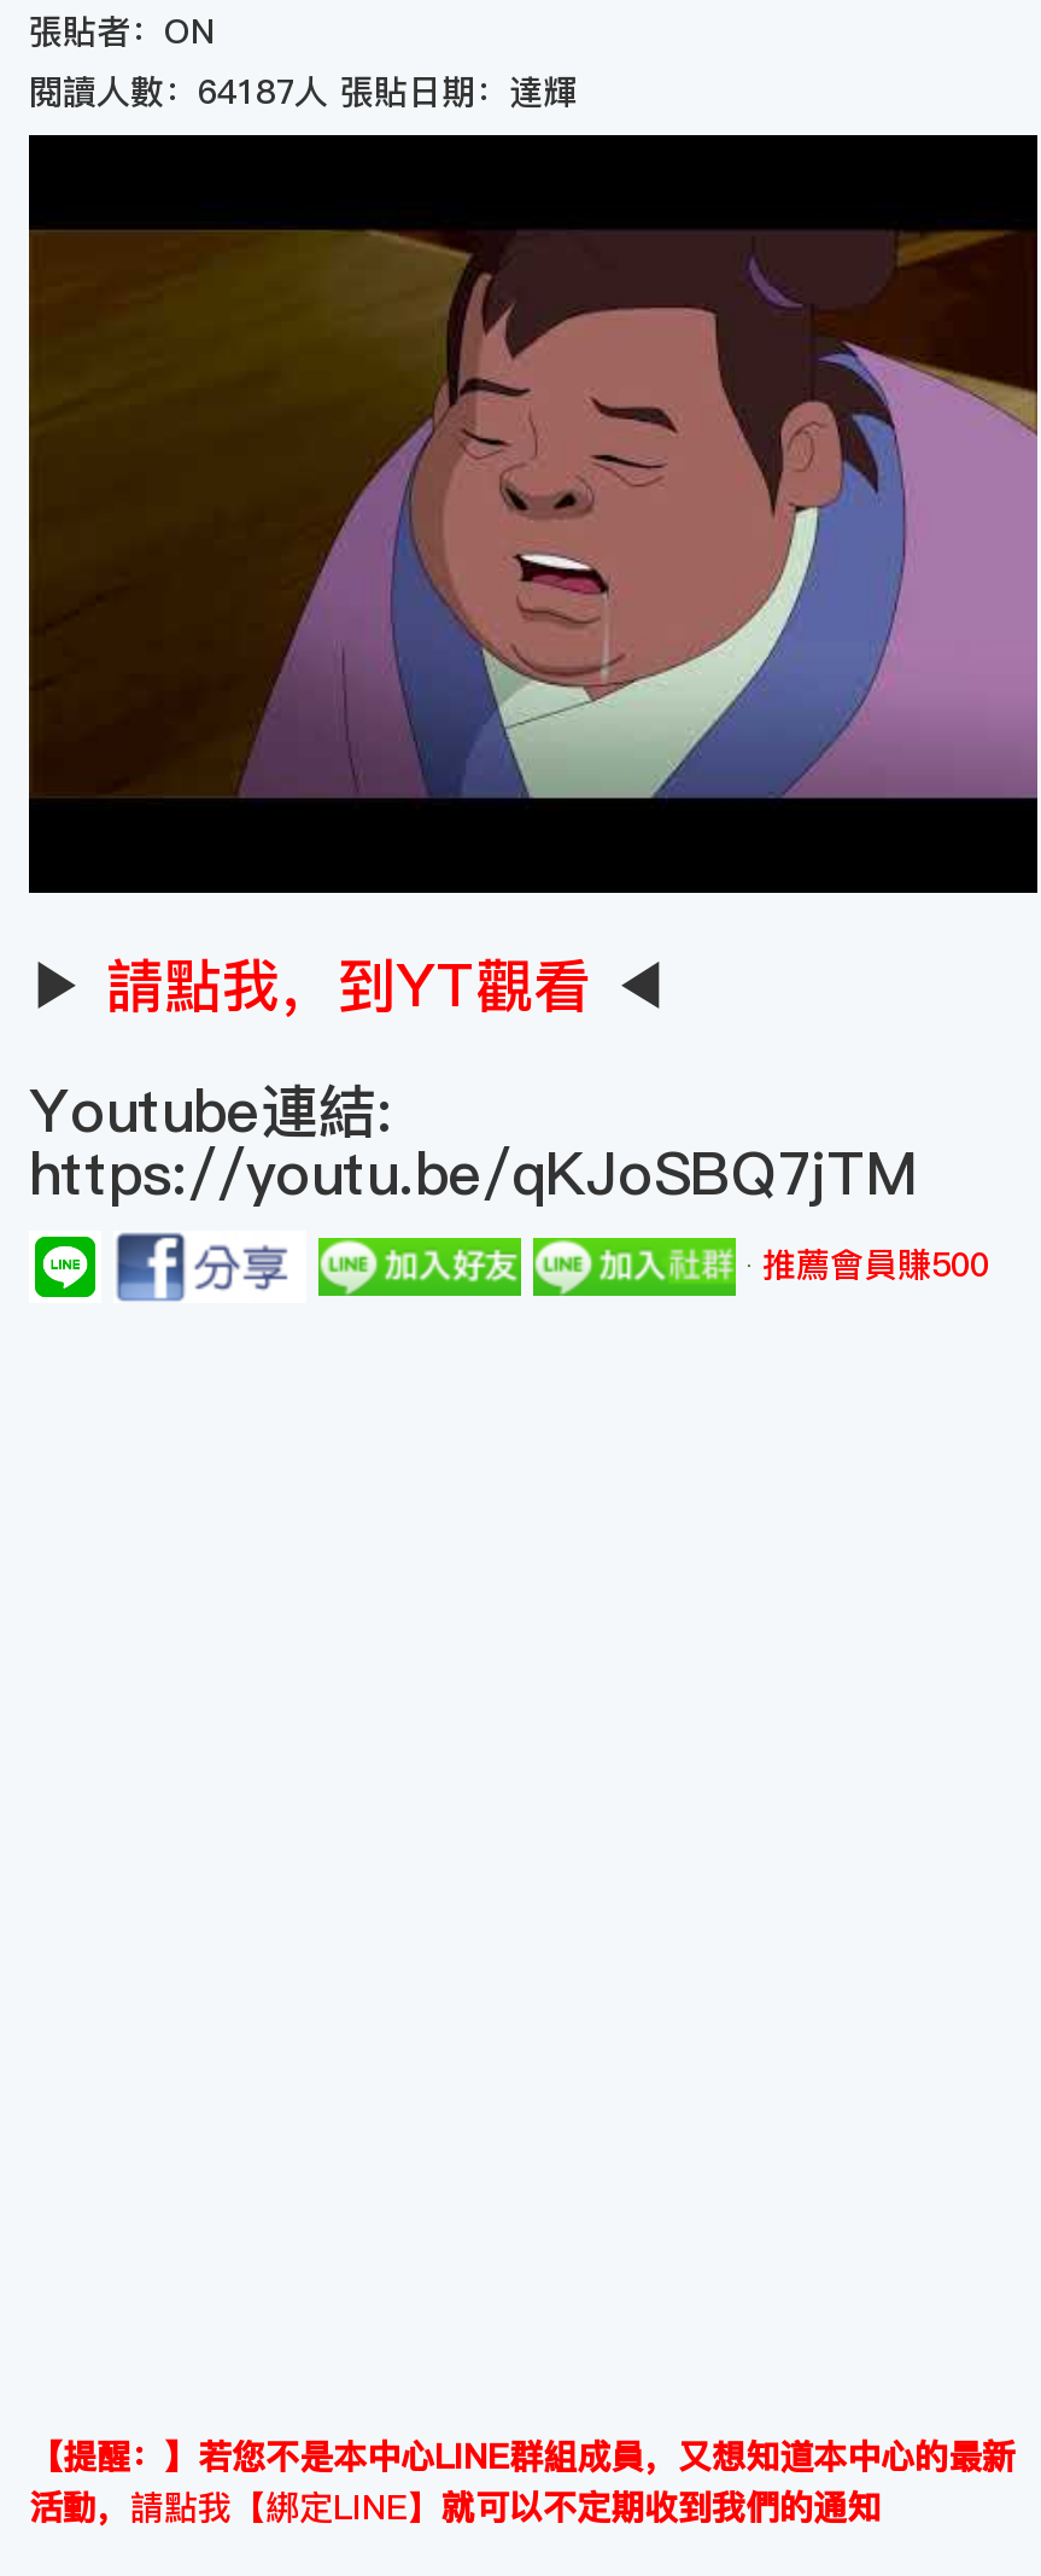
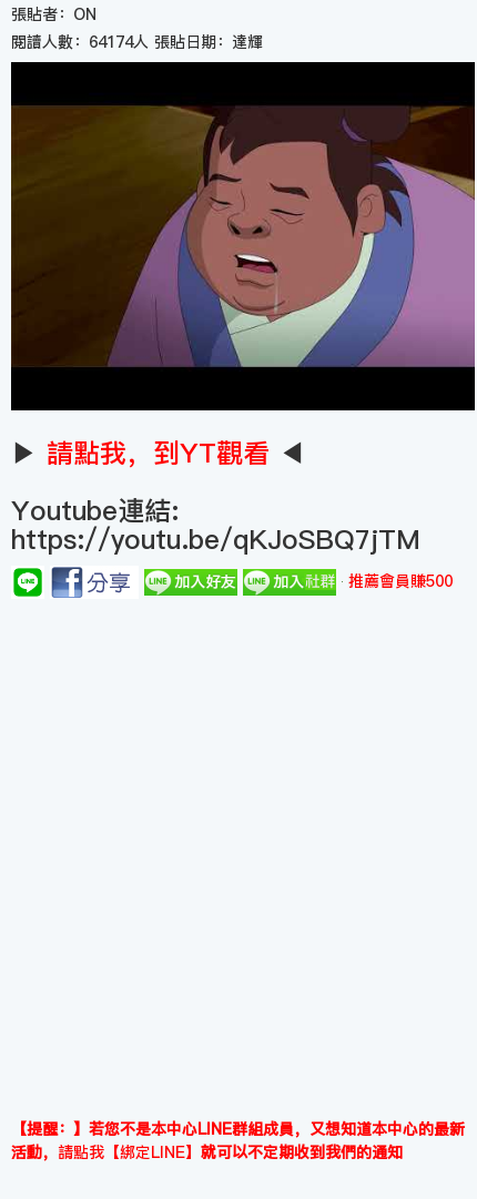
- 閱讀人數：64187人 張貼日期：達輝
+ 閱讀人數：64174人 張貼日期：達輝
